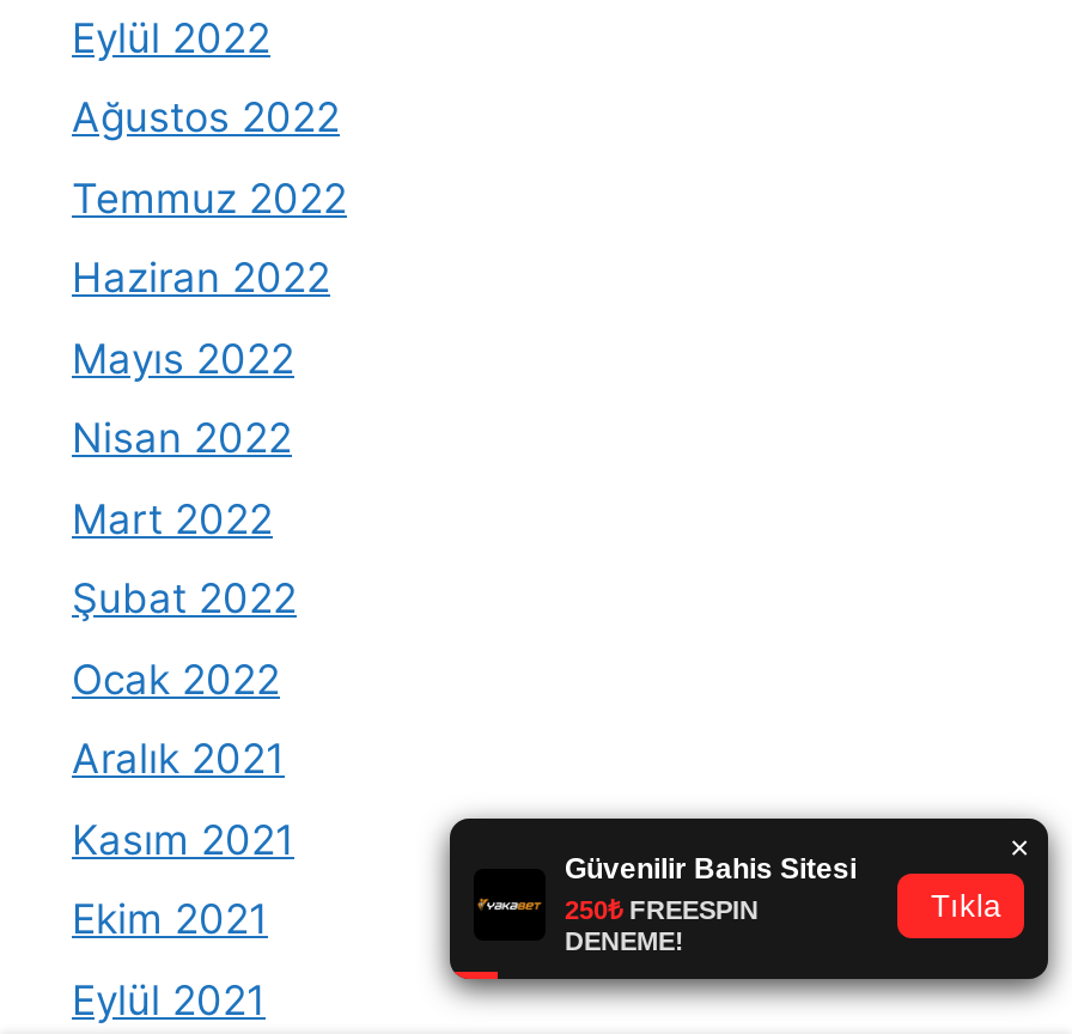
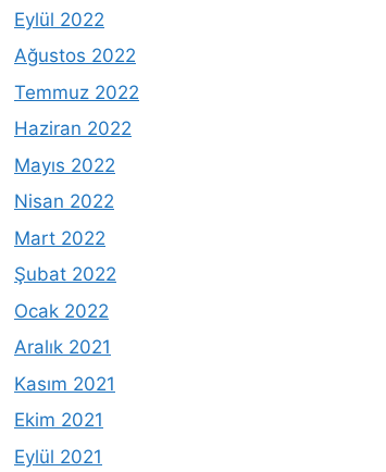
- [image]
